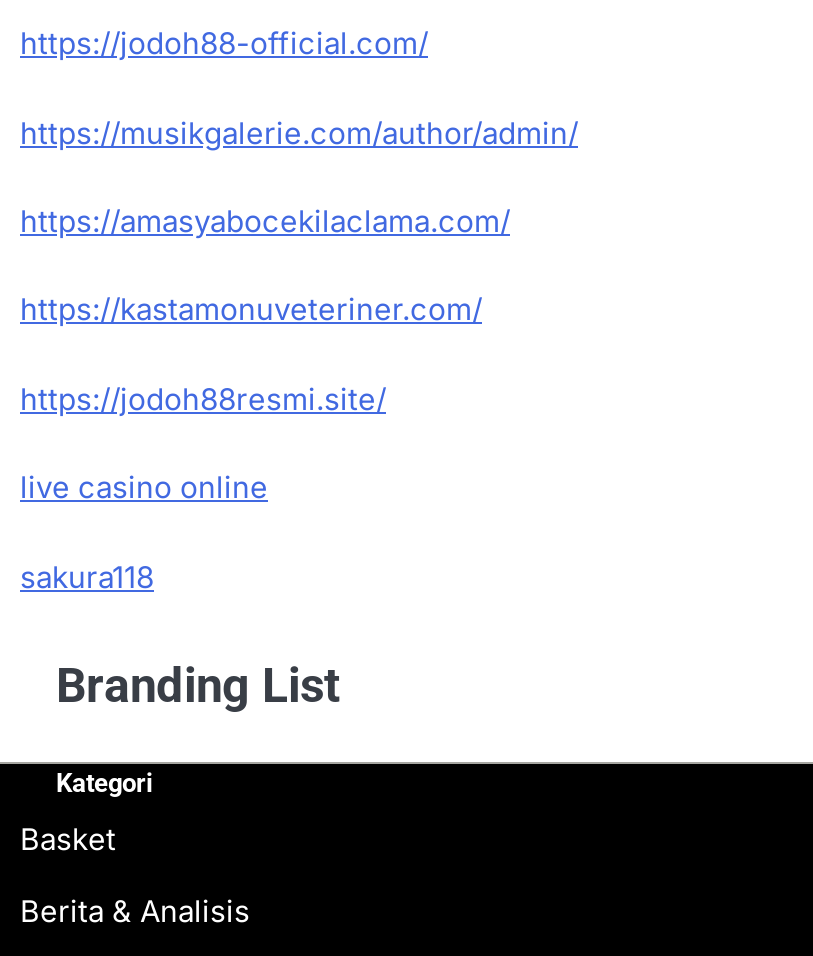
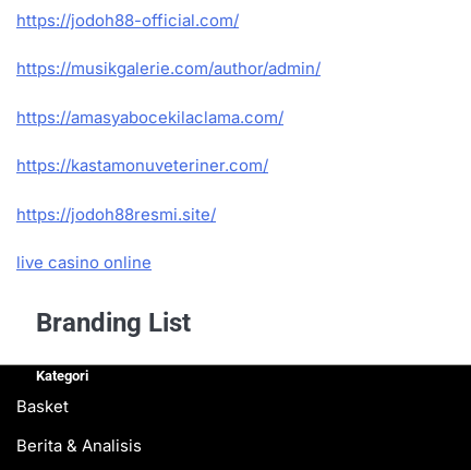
- sakura118
